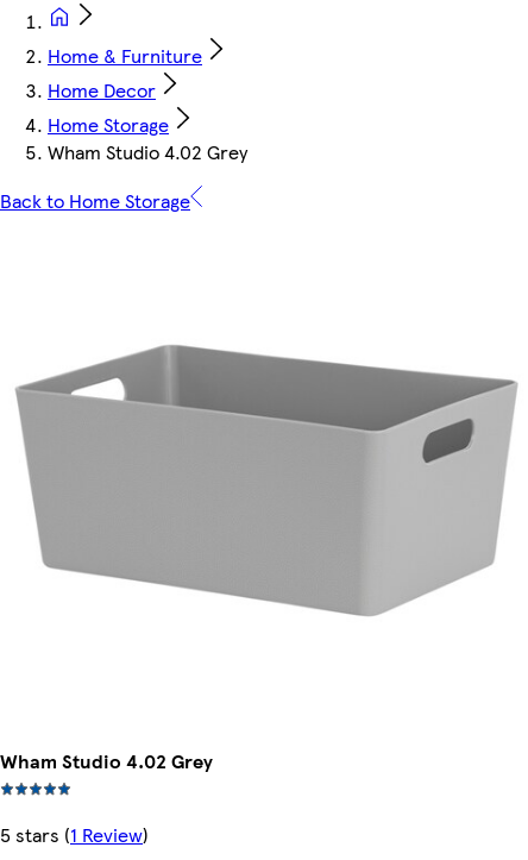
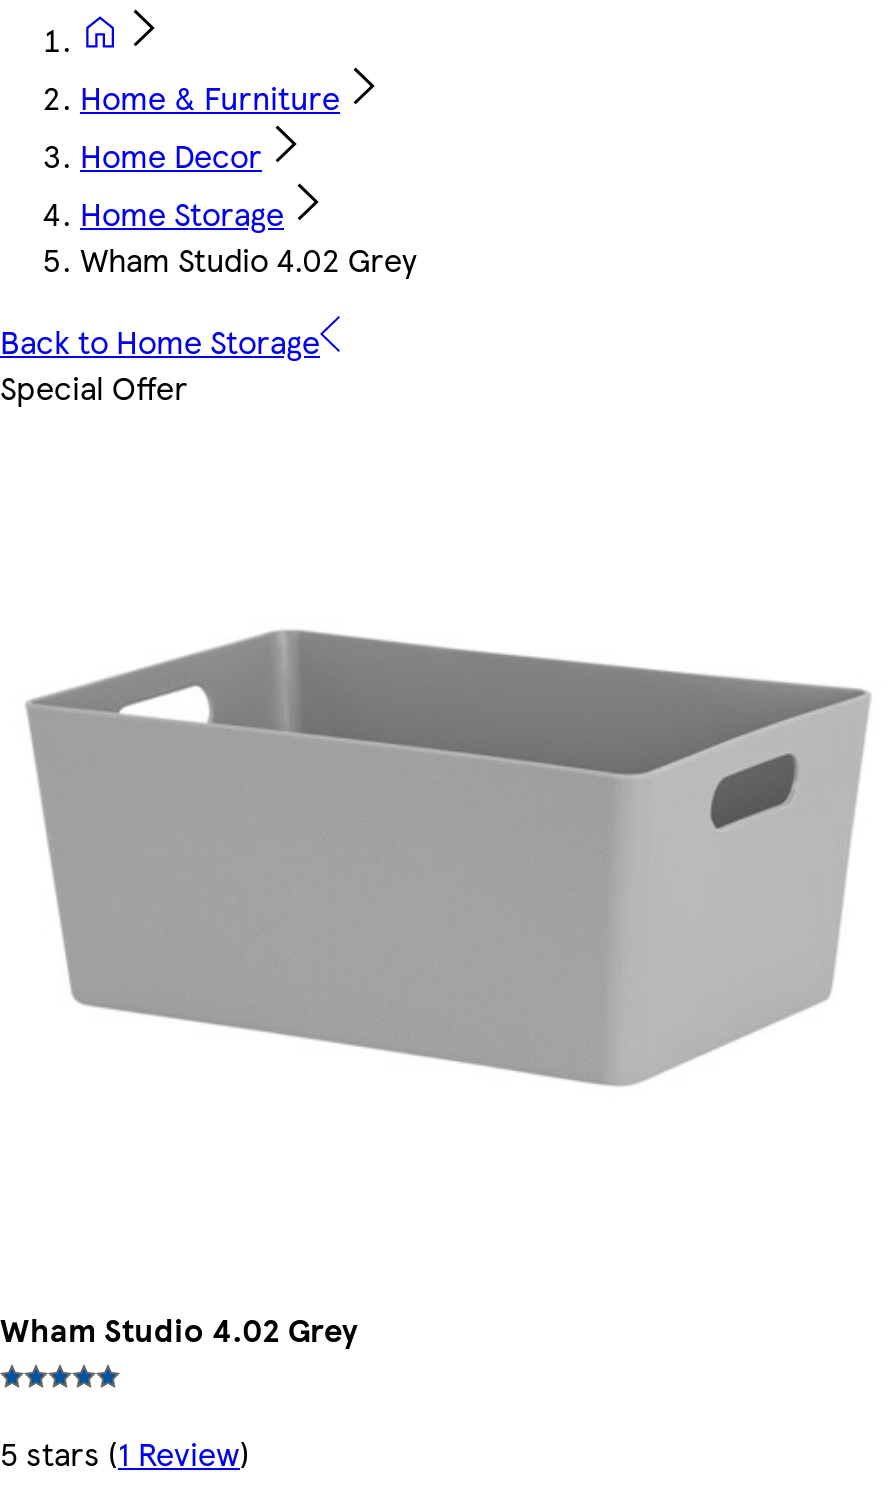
+ Special Offer
